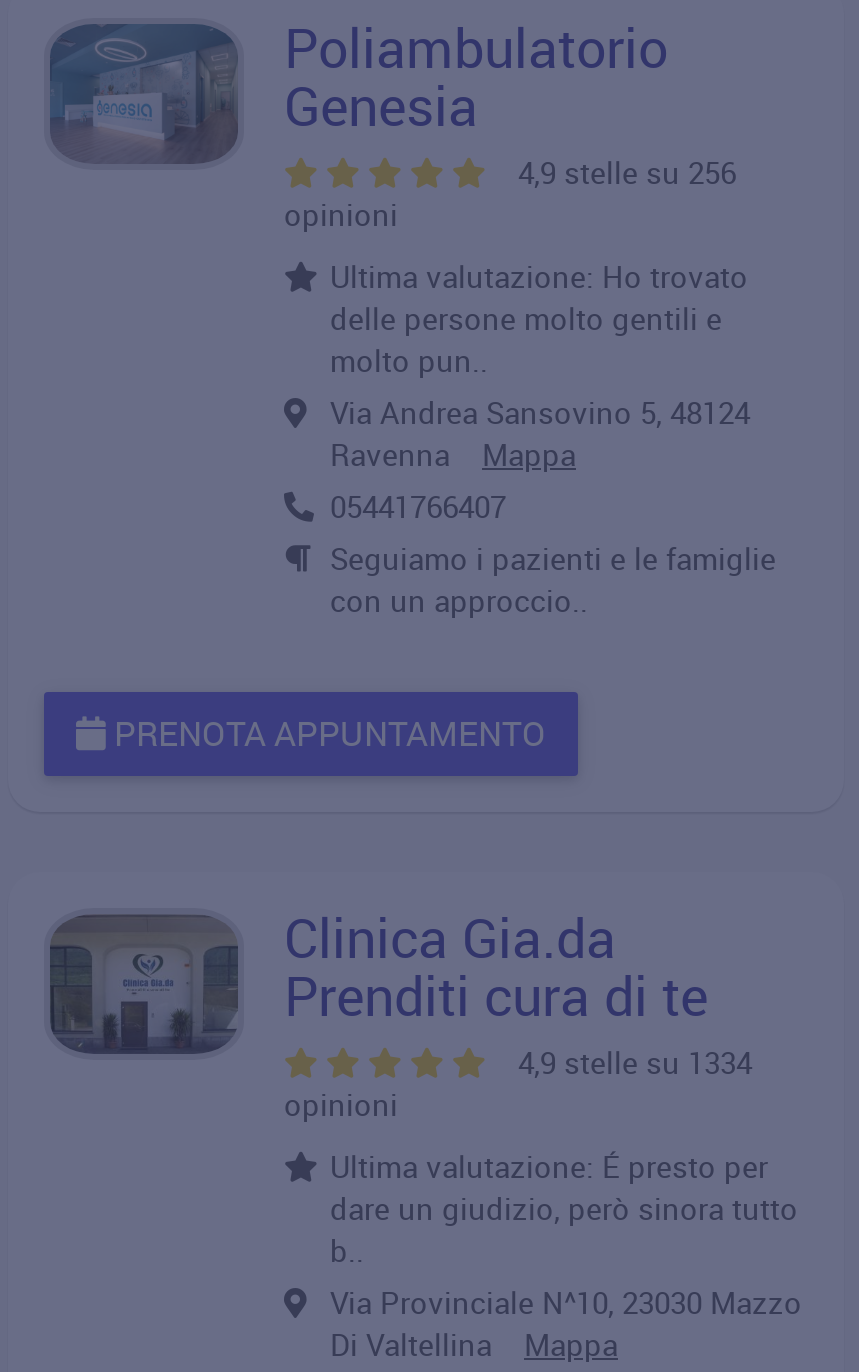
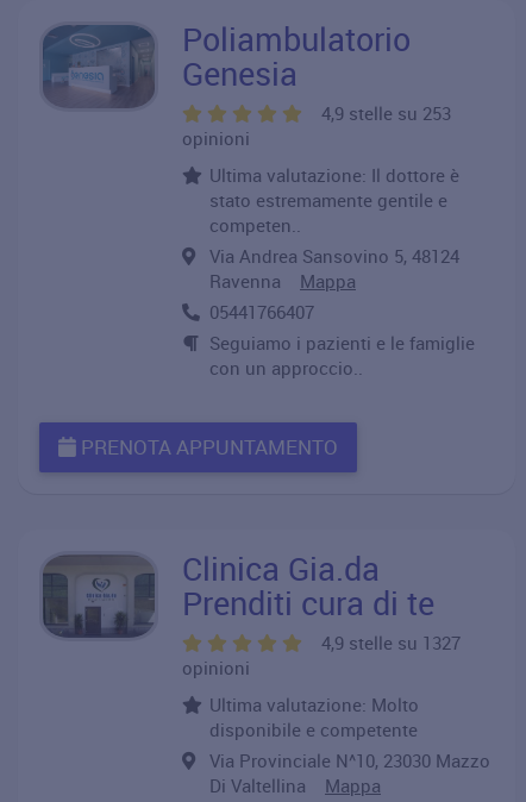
- 4,9 stelle su 256
+ 4,9 stelle su 253

- Ultima valutazione: Ho trovato
- delle persone molto gentili e
- molto pun..
+ Ultima valutazione: Il dottore è
+ stato estremamente gentile e
+ competen..

- 4,9 stelle su 1334
+ 4,9 stelle su 1327

- Ultima valutazione: É presto per
- dare un giudizio, però sinora tutto
- b..
+ Ultima valutazione: Molto
+ disponibile e competente
